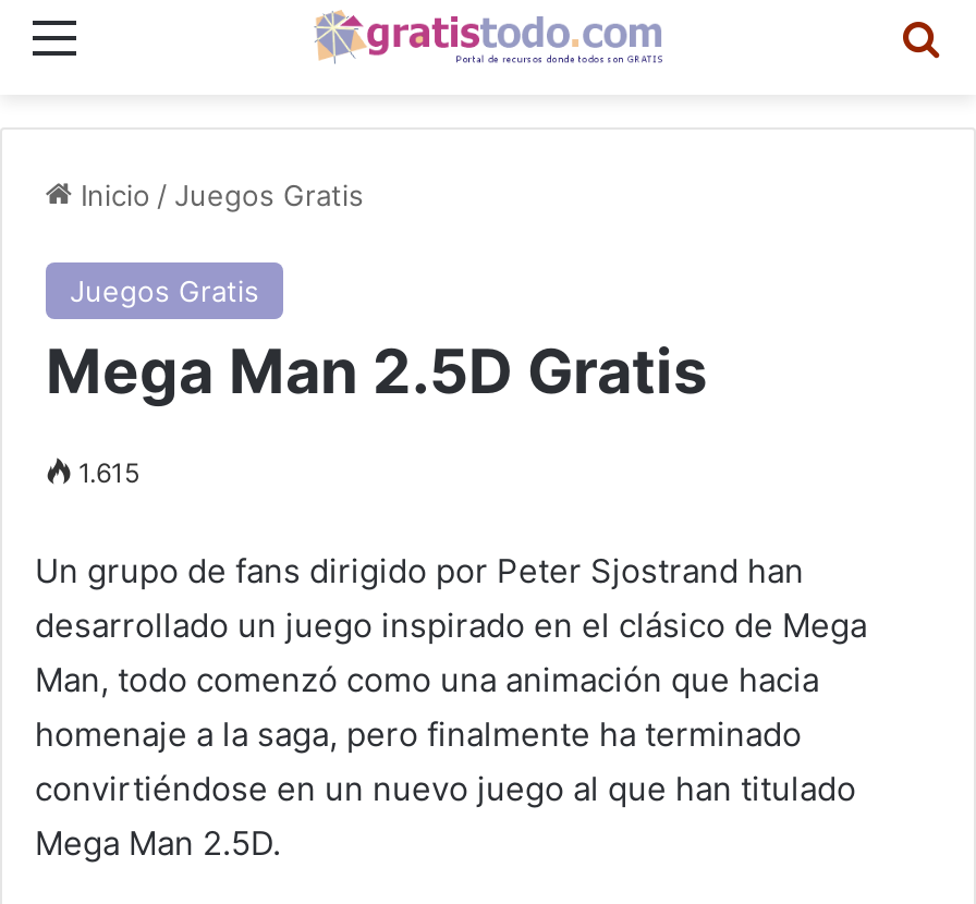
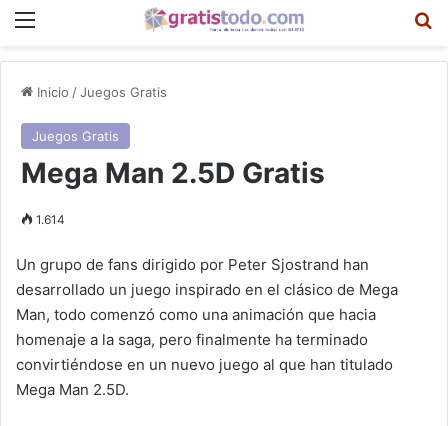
- 1.615
+ 1.614
